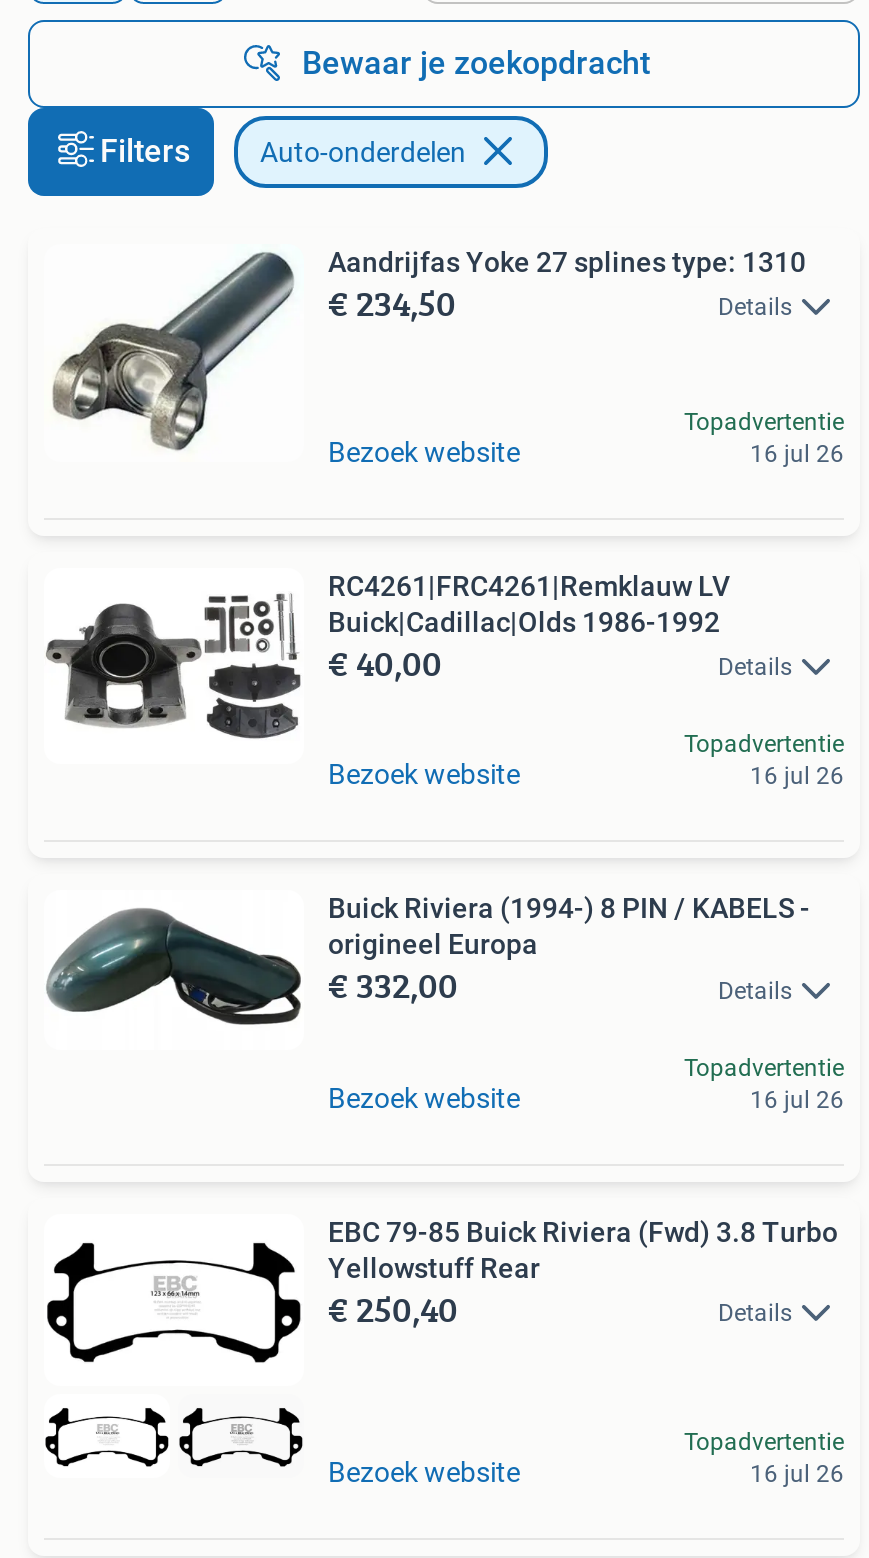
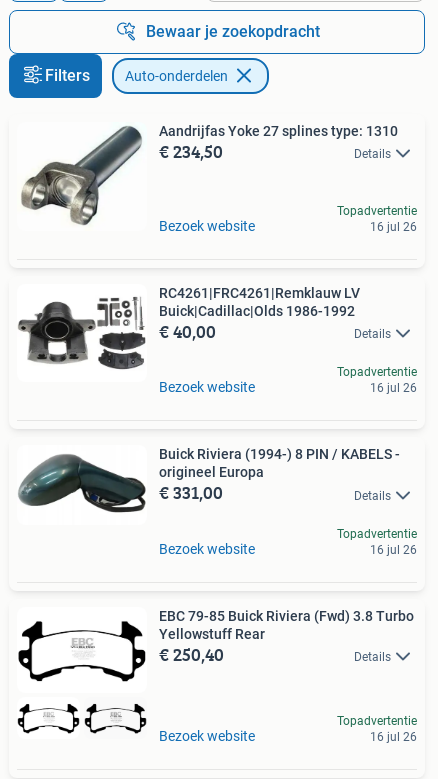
- € 332,00
+ € 331,00
